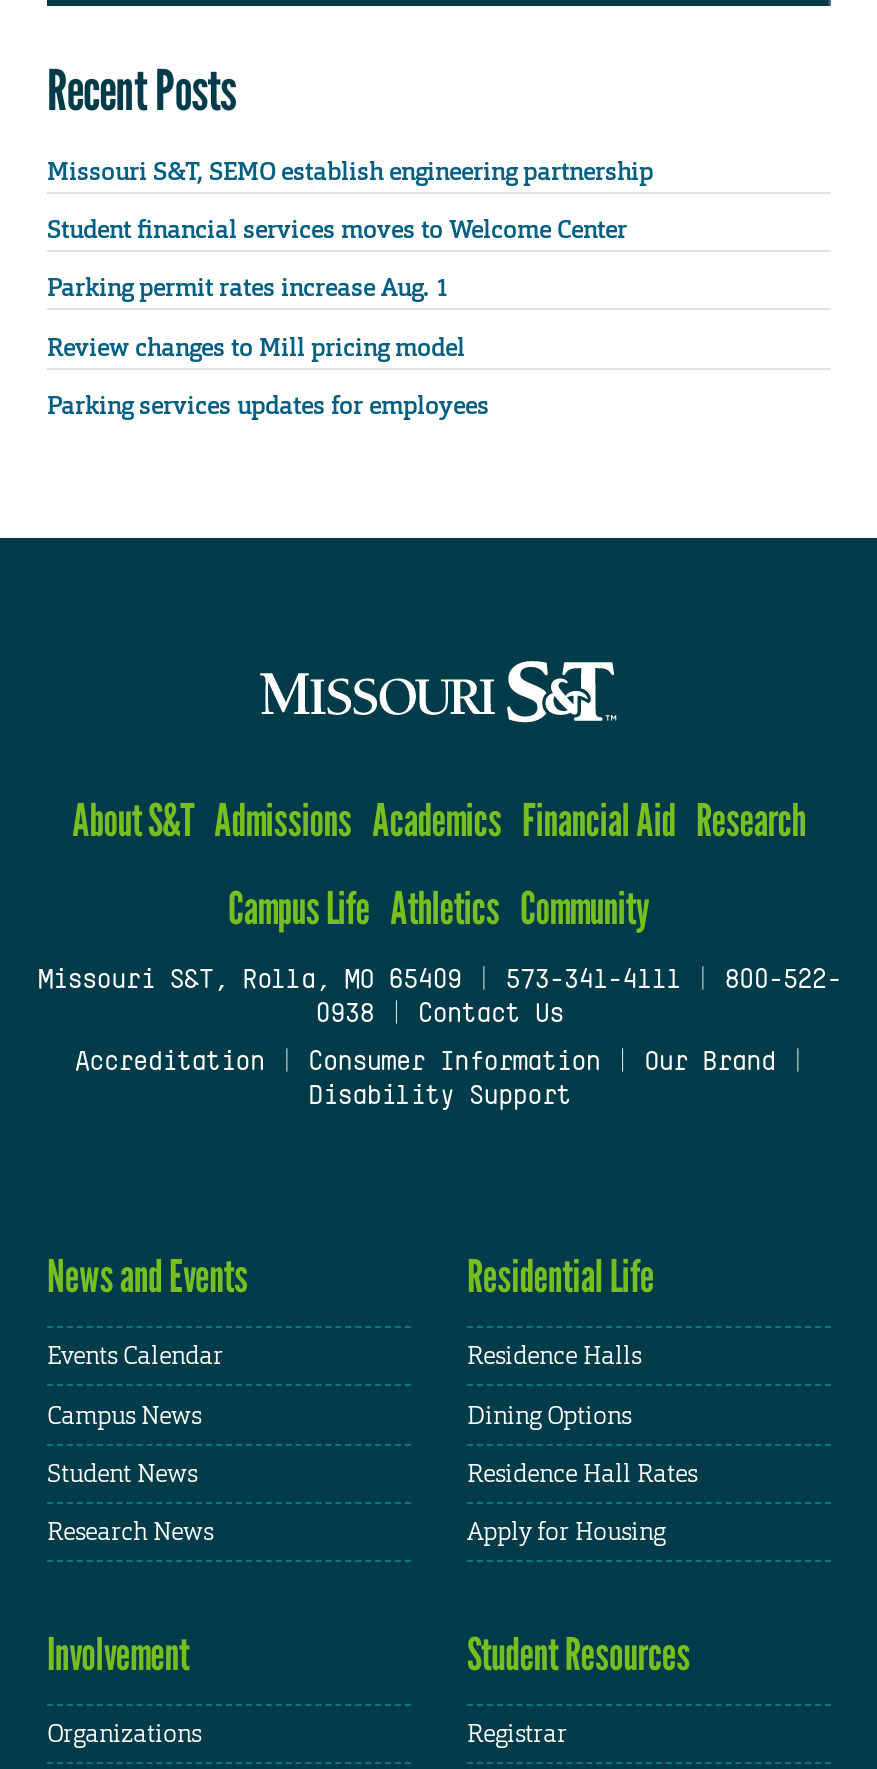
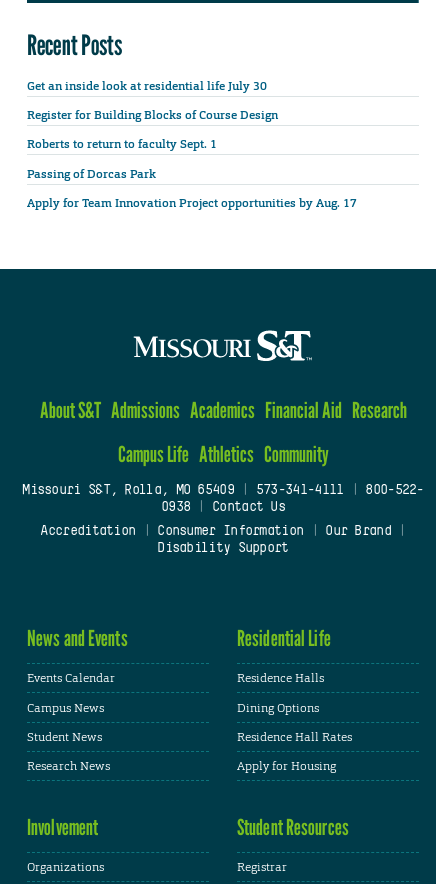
- Missouri S&T, SEMO establish engineering partnership
+ Get an inside look at residential life July 30

- Student financial services moves to Welcome Center
+ Register for Building Blocks of Course Design

- Parking permit rates increase Aug. 1
+ Roberts to return to faculty Sept. 1

- Review changes to Mill pricing model
+ Passing of Dorcas Park

- Parking services updates for employees
+ Apply for Team Innovation Project opportunities by Aug. 17
